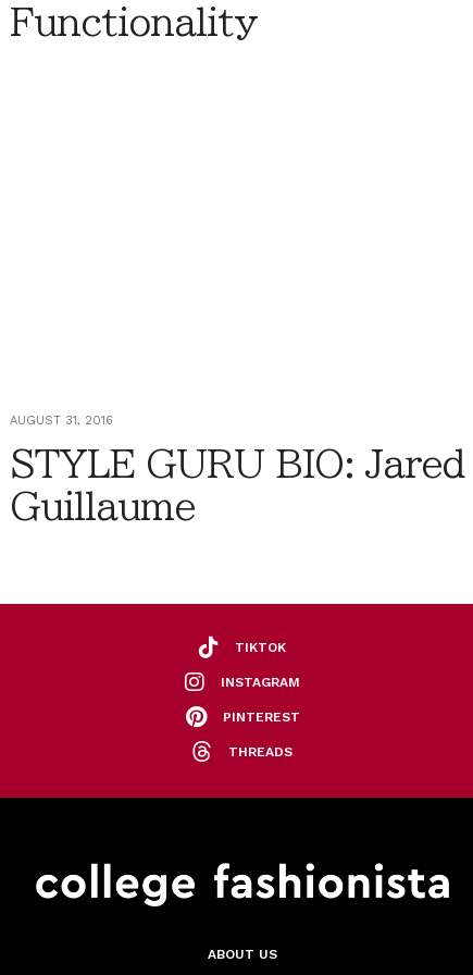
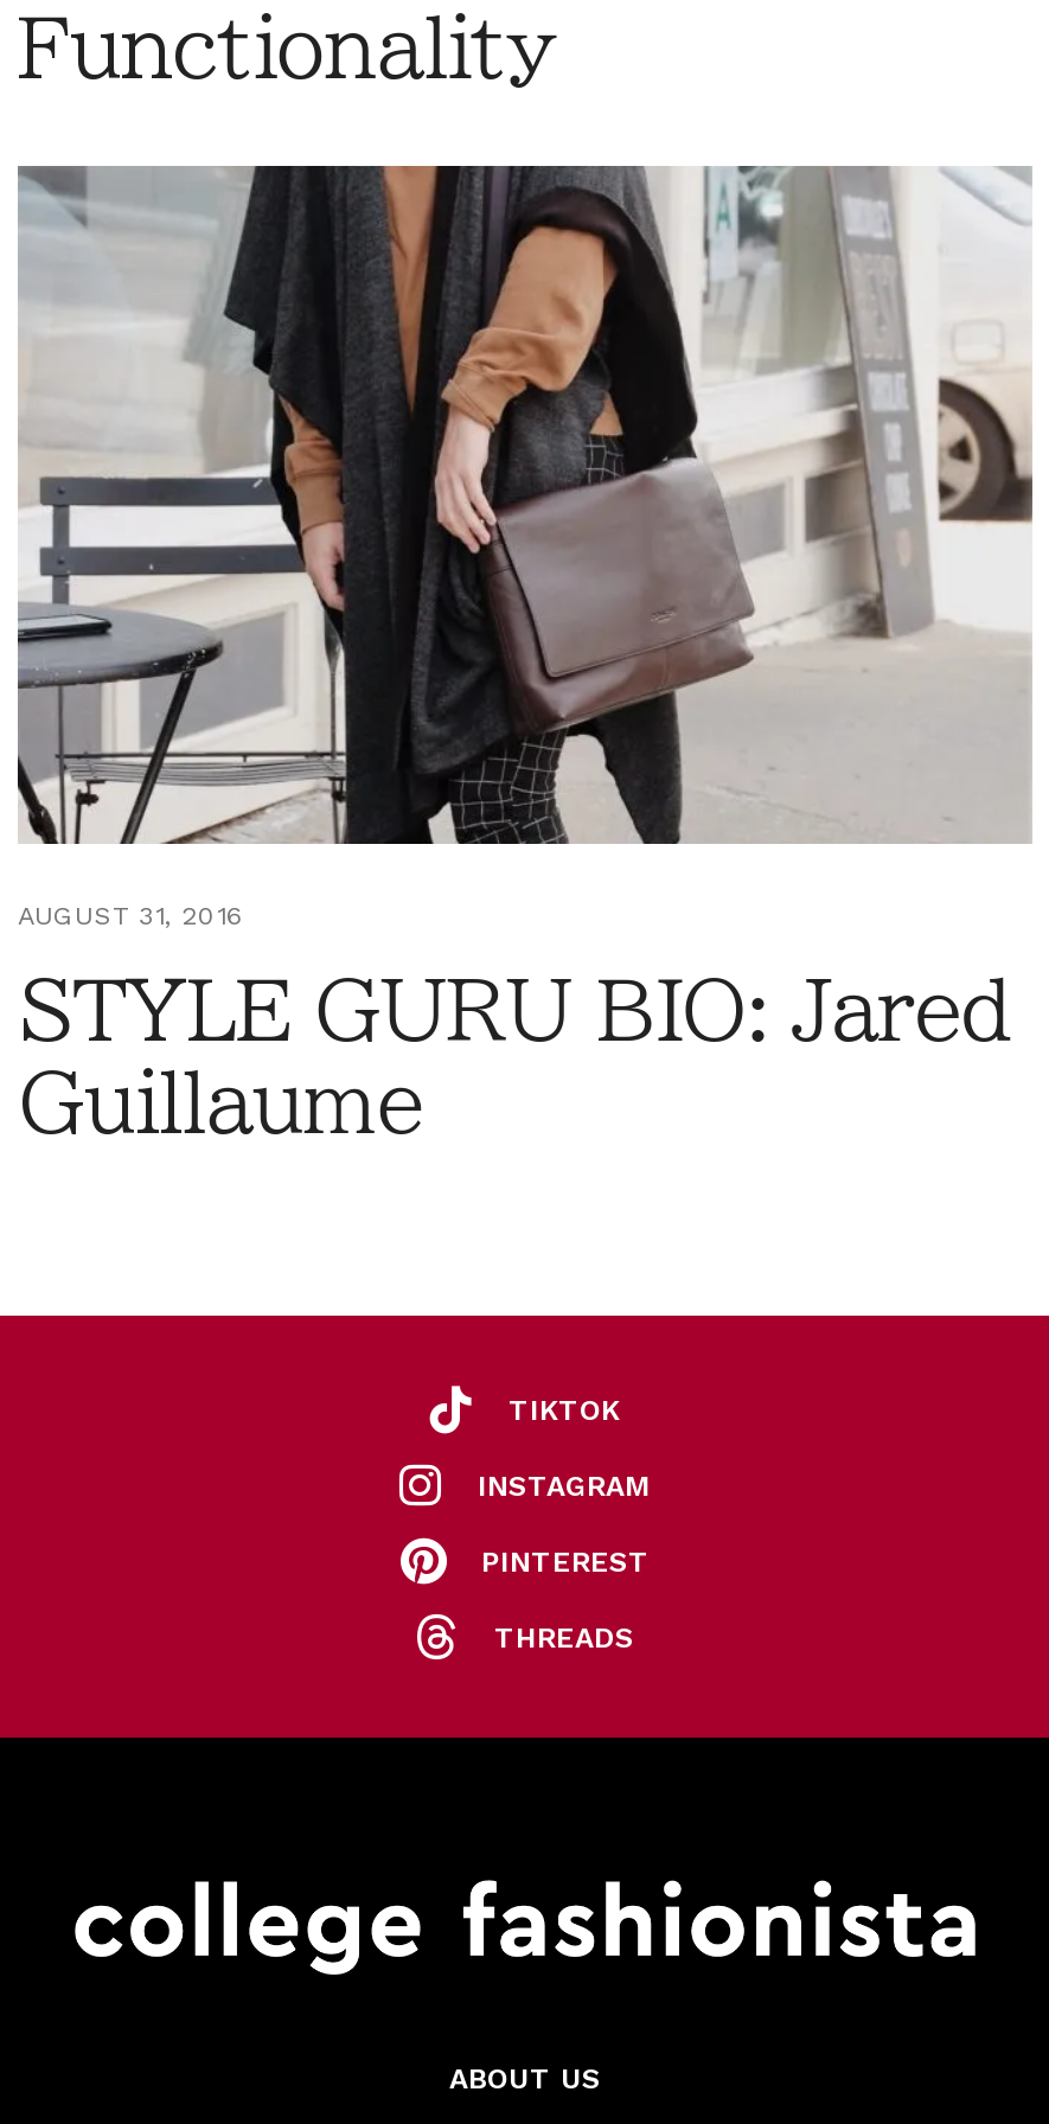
+ [image]
